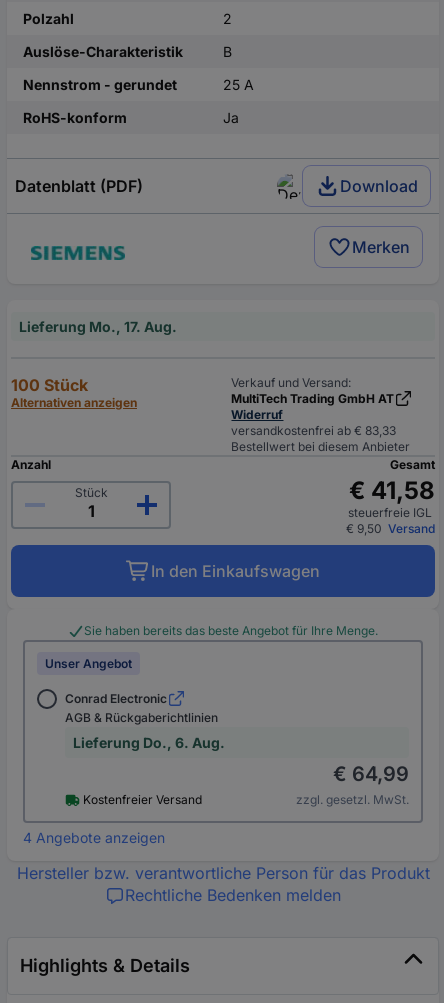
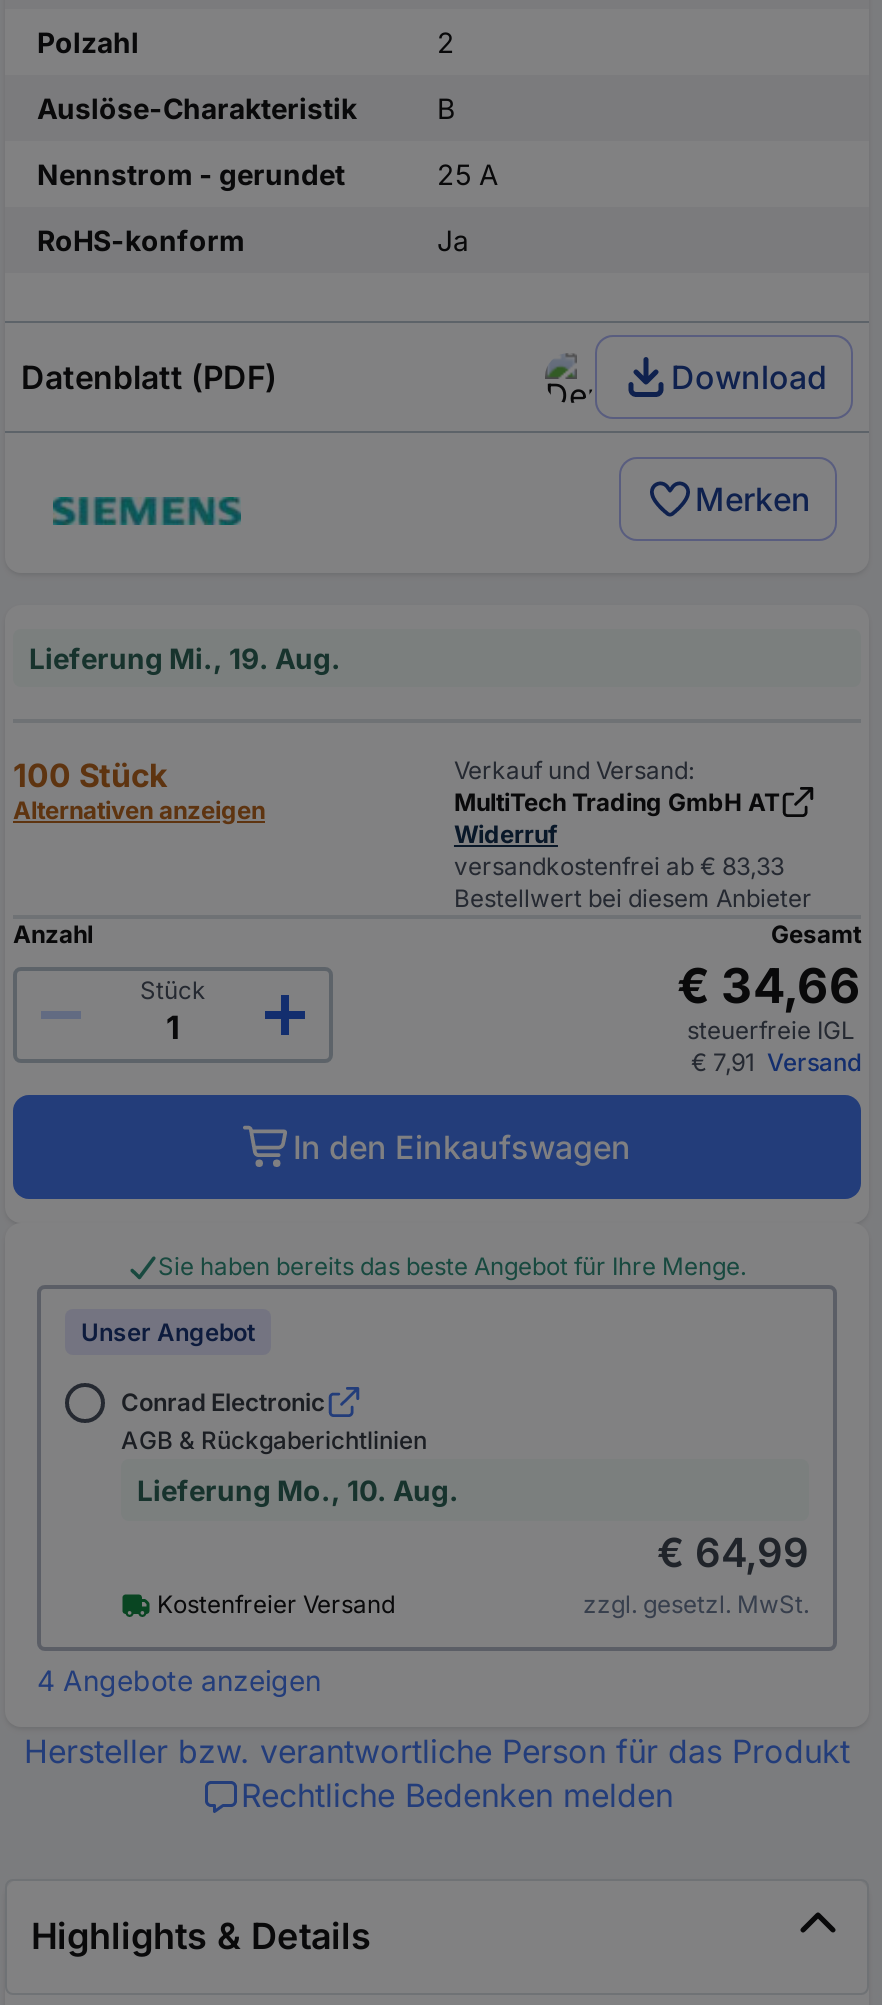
- Lieferung Mo., 17. Aug.
+ Lieferung Mi., 19. Aug.

- € 41,58
+ € 34,66

- € 9,50 Versand
+ € 7,91 Versand

- Lieferung Do., 6. Aug.
+ Lieferung Mo., 10. Aug.
